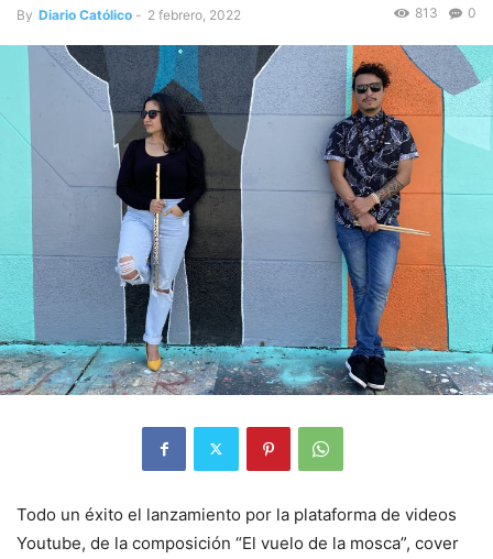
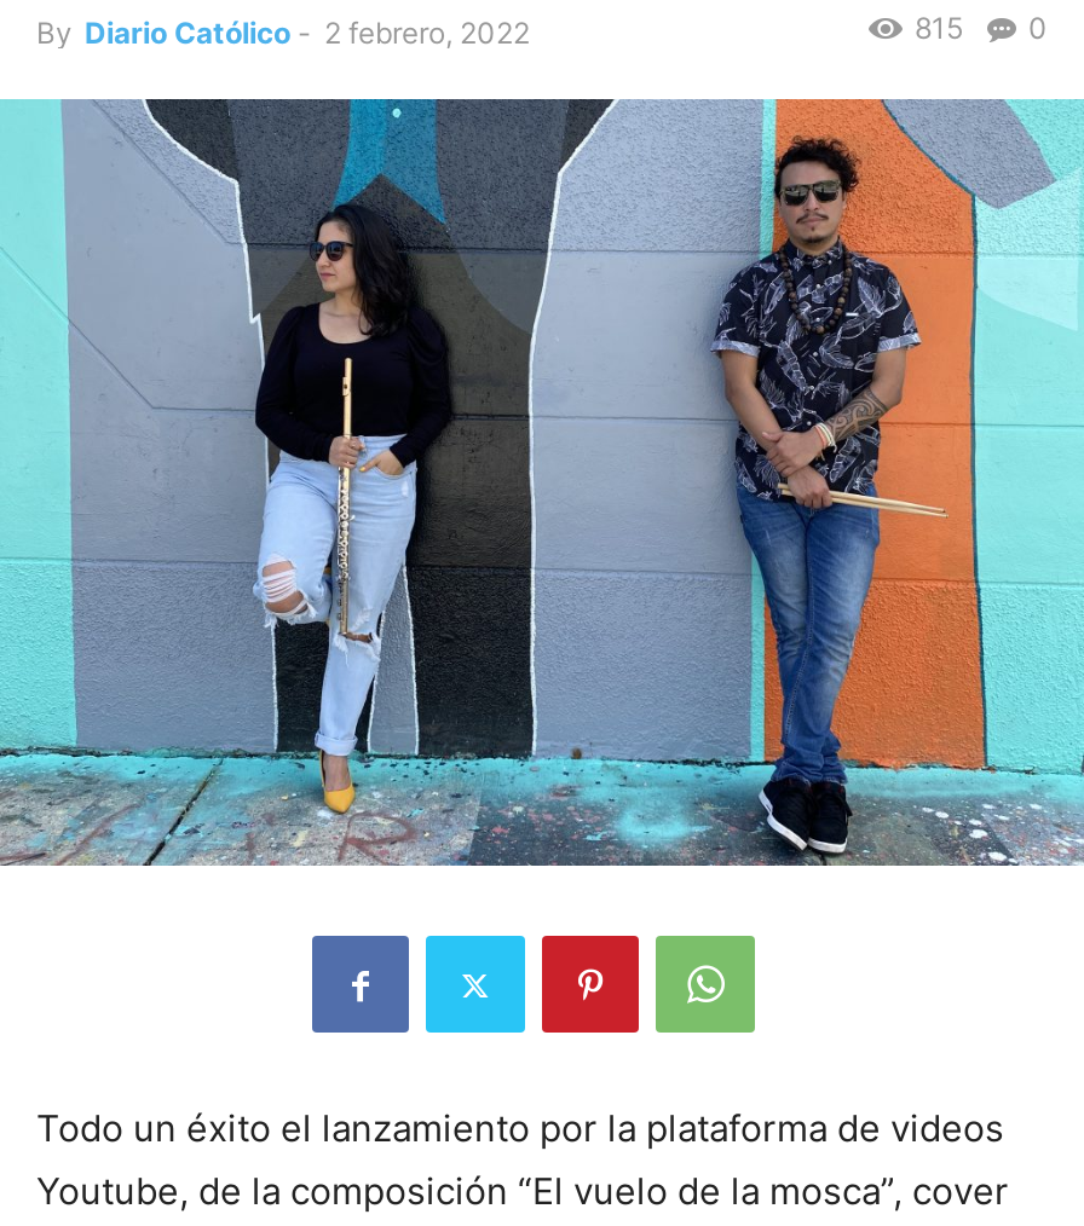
- 813 0
+ 815 0
